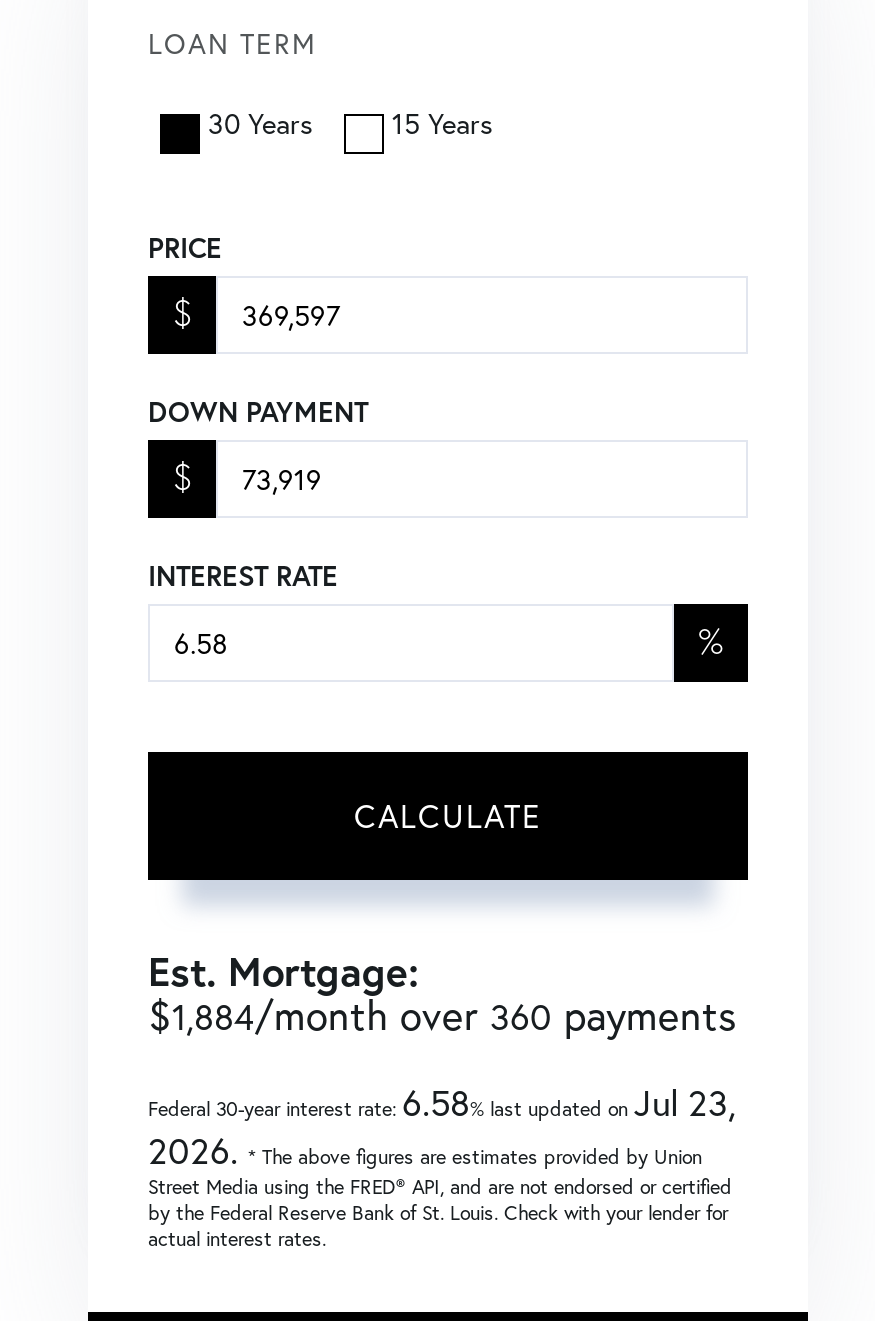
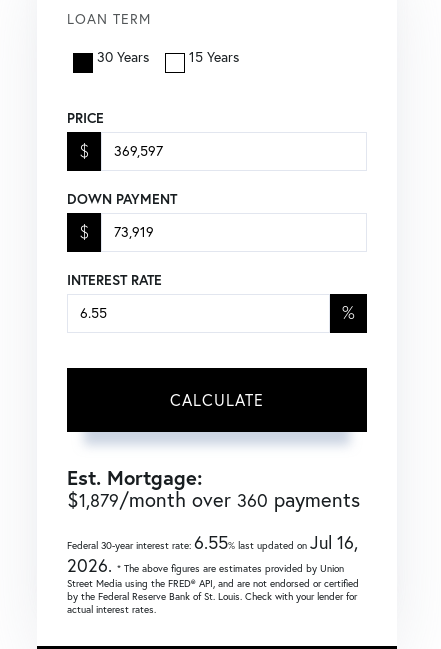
- $1,884/month over 360 payments
+ $1,879/month over 360 payments

- Federal 30-year interest rate:6.58% last updated onJul 23,
+ Federal 30-year interest rate:6.55% last updated onJul 16,
